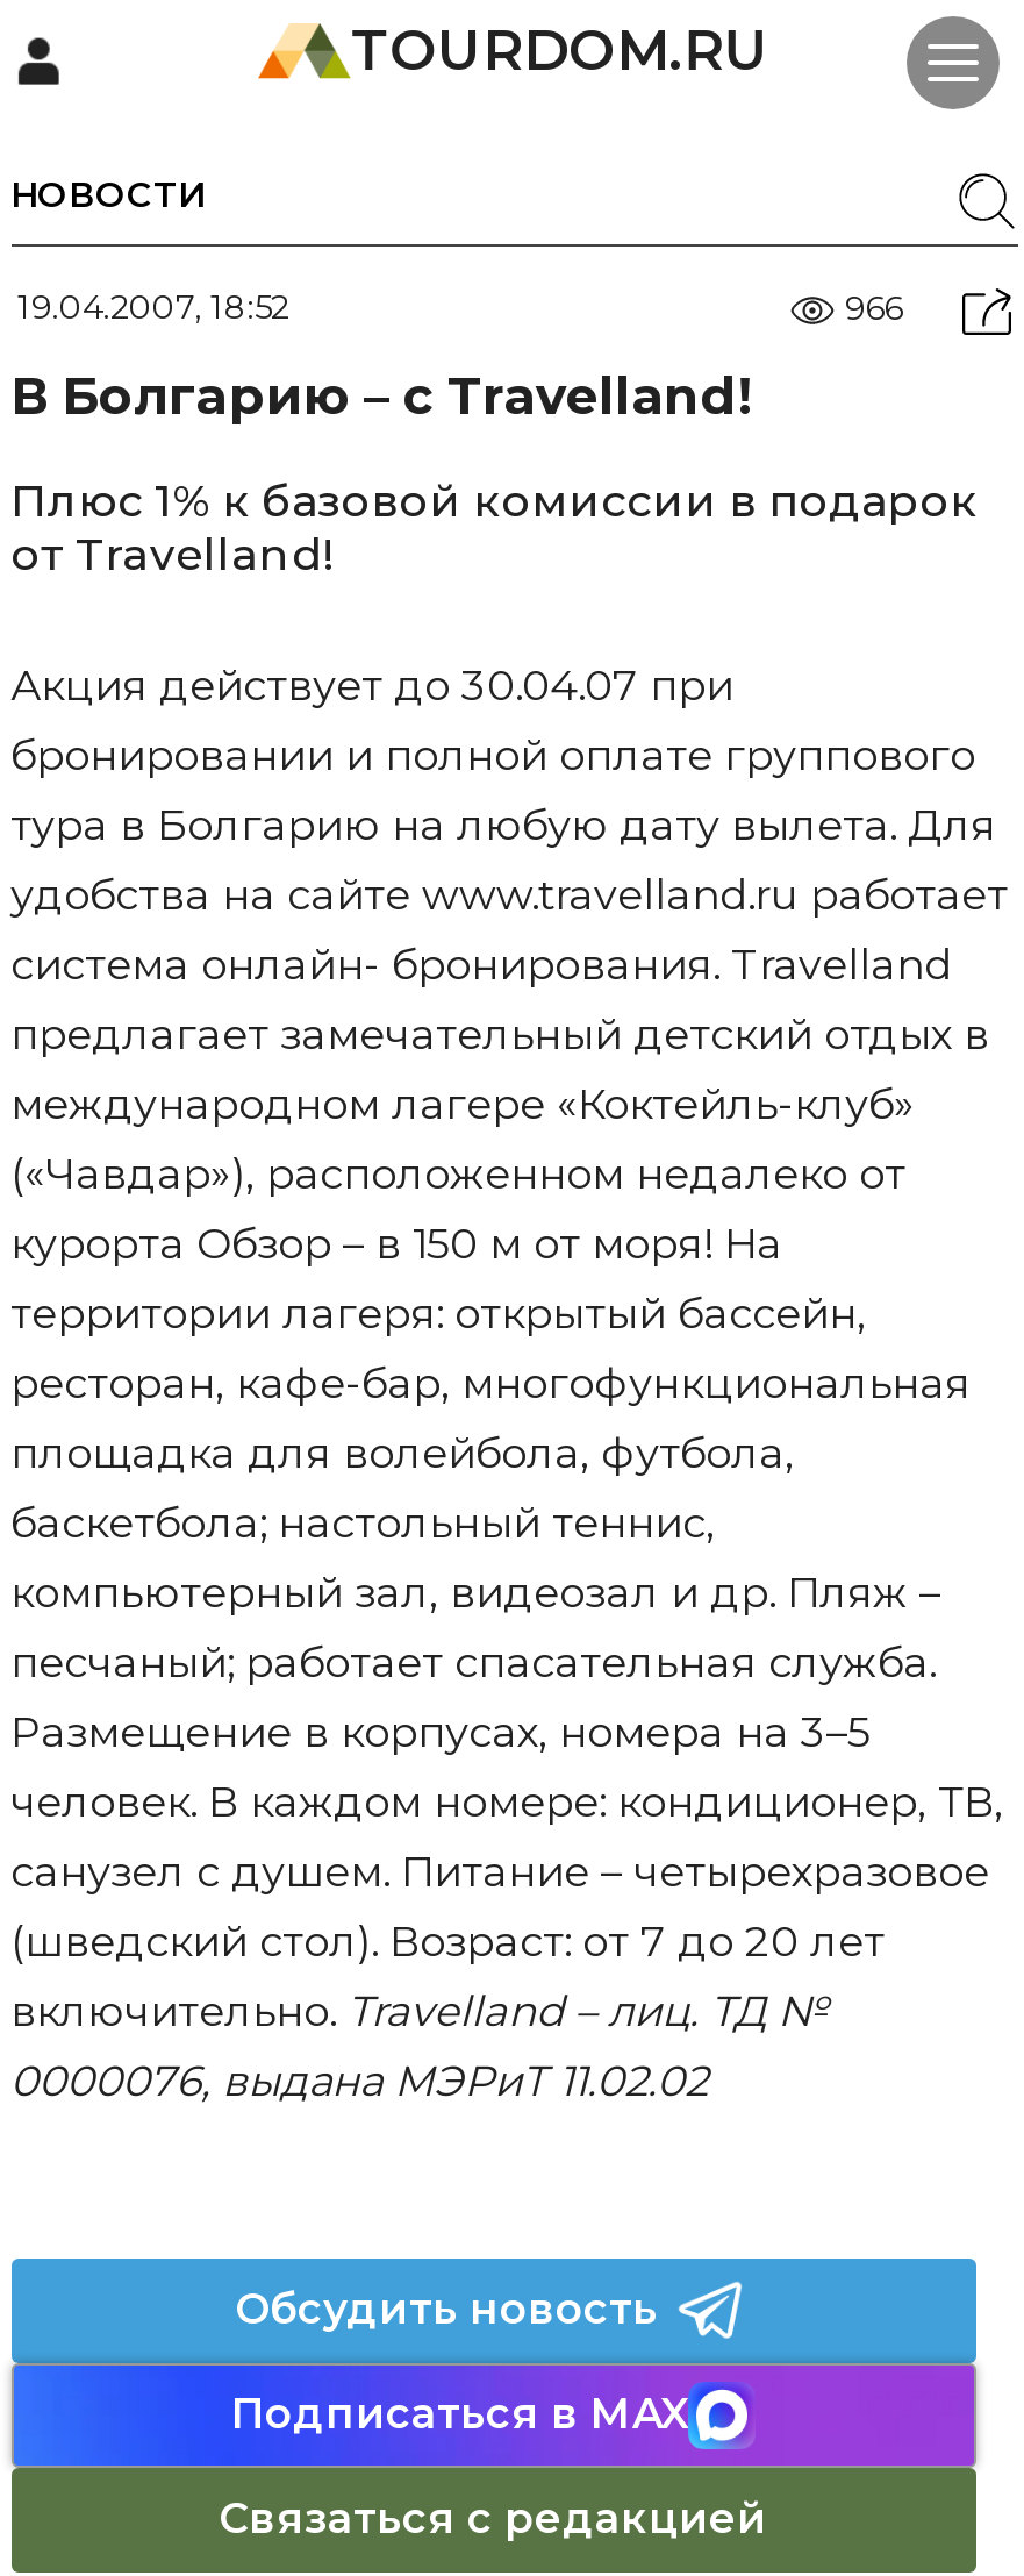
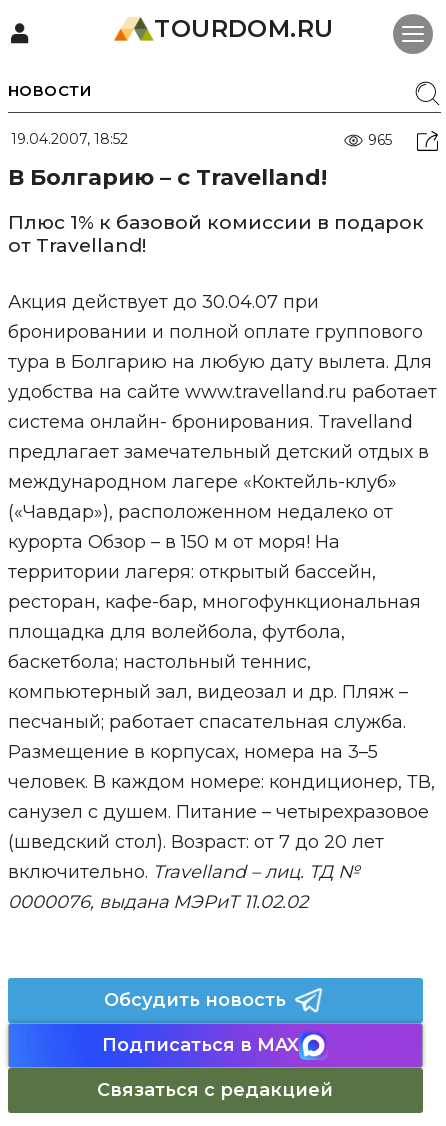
- 966
+ 965
